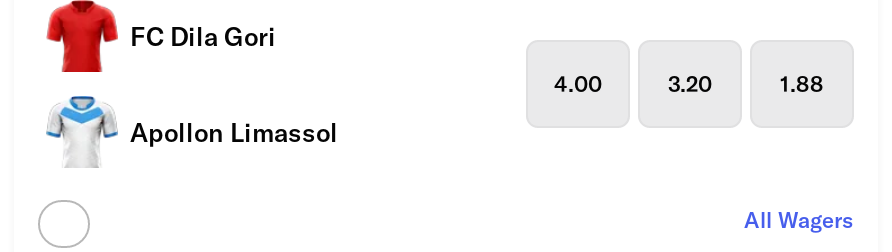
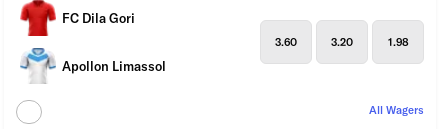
- 4.00
+ 3.60

- 1.88
+ 1.98
